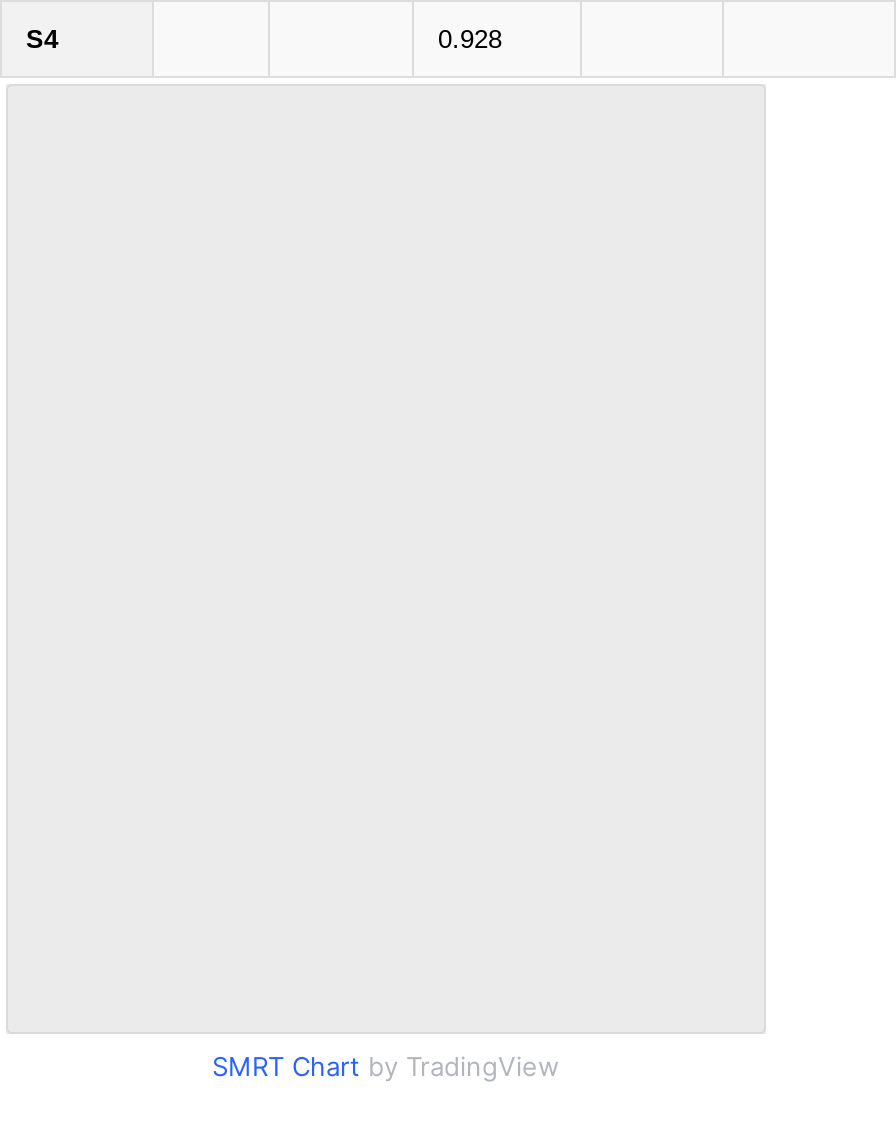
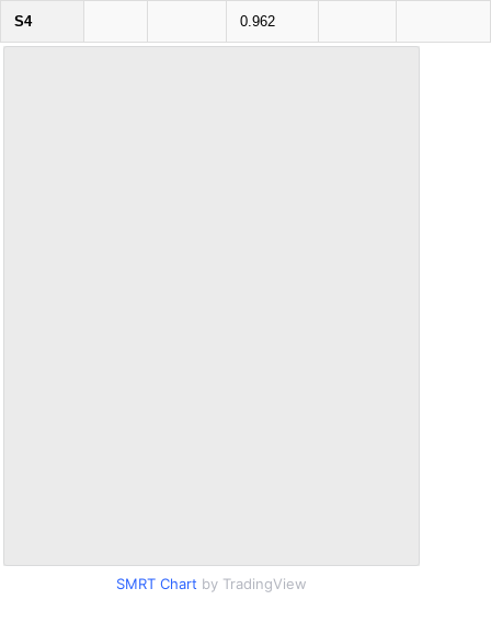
- 0.928
+ 0.962
